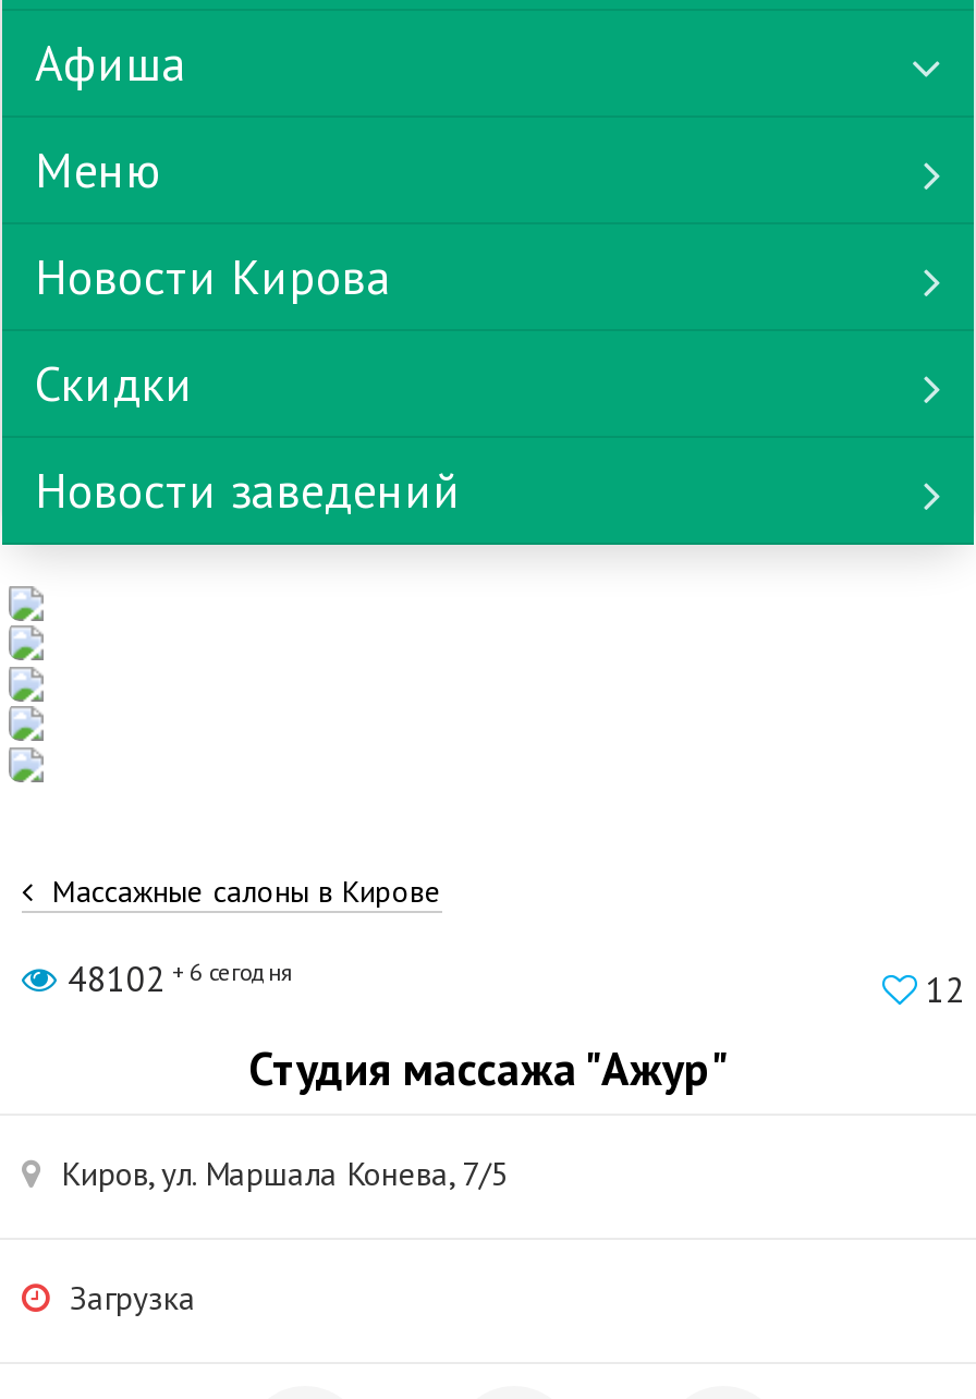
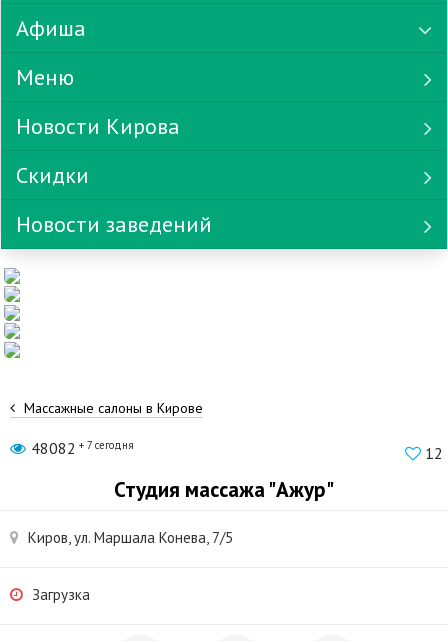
- 48102 + 6 сегодня
+ 48082 + 7 сегодня
